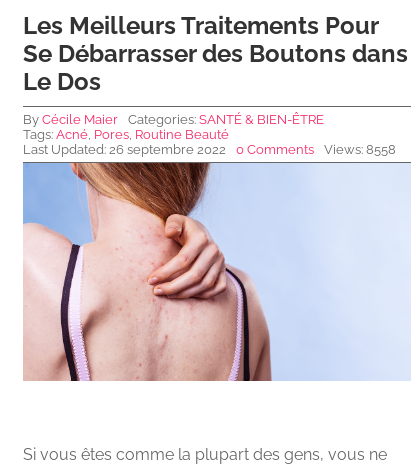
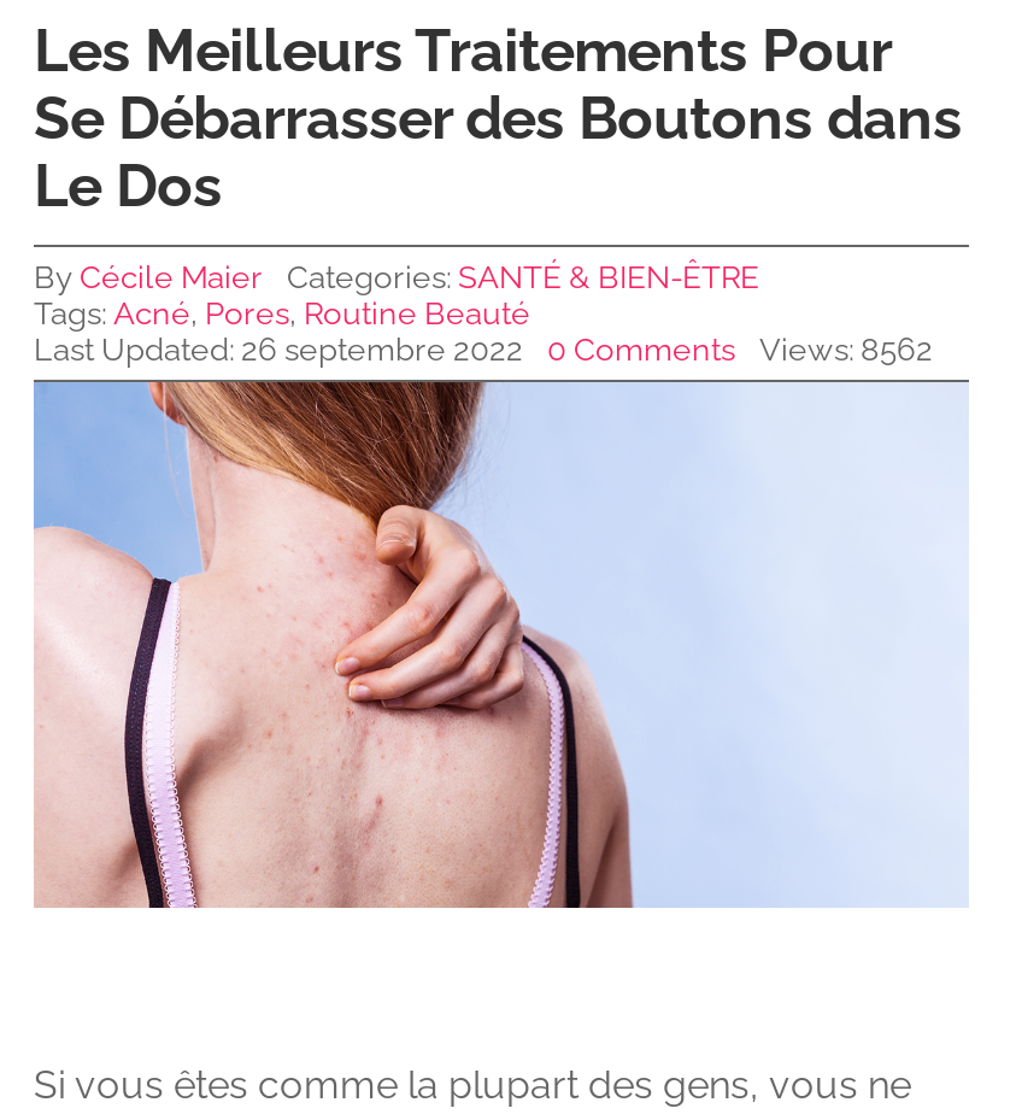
- Views: 8558
+ Views: 8562
